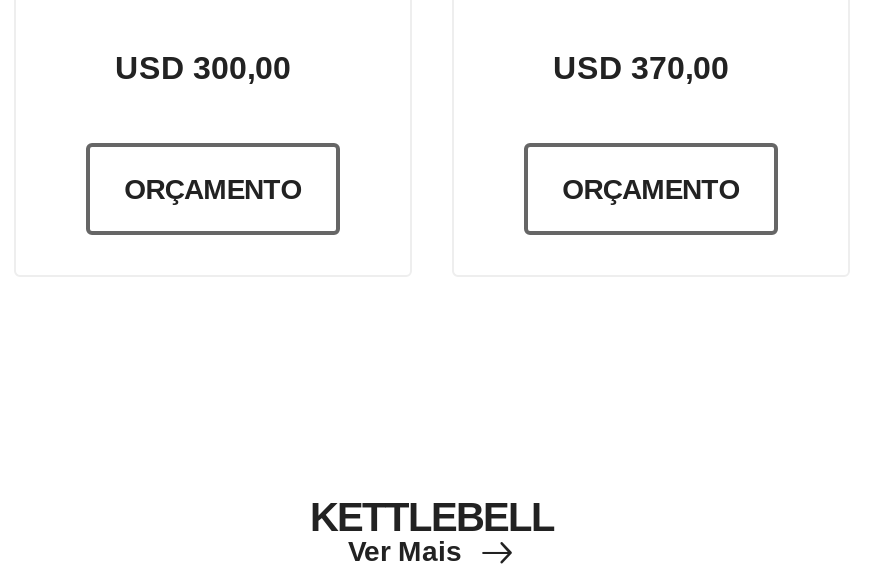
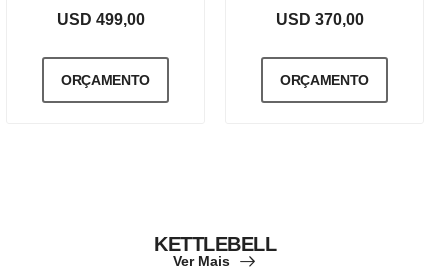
- USD 300,00
+ USD 499,00
